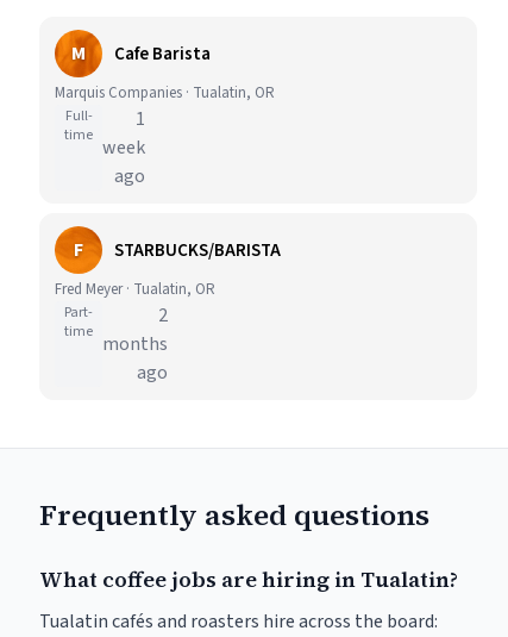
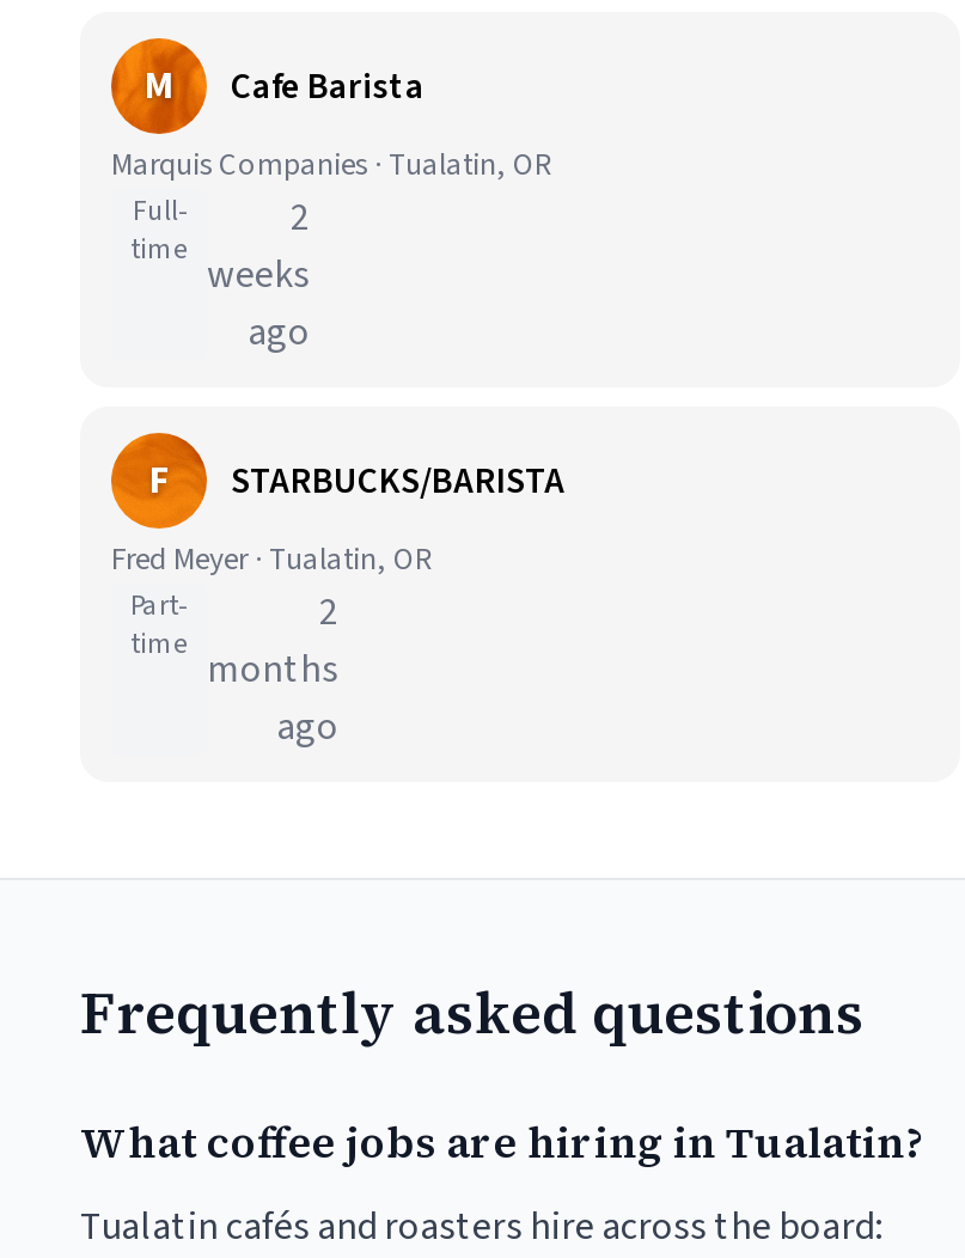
- 1
- week
+ 2
+ weeks
